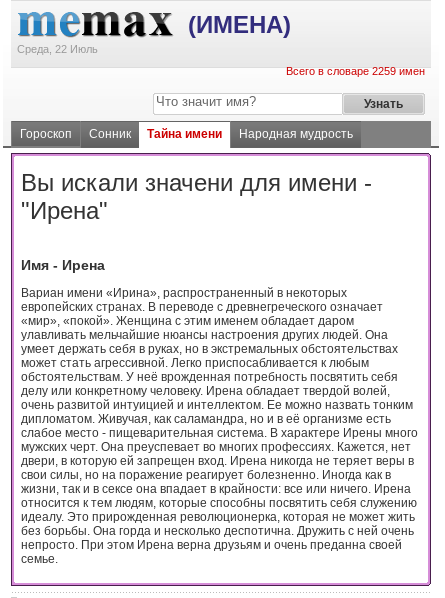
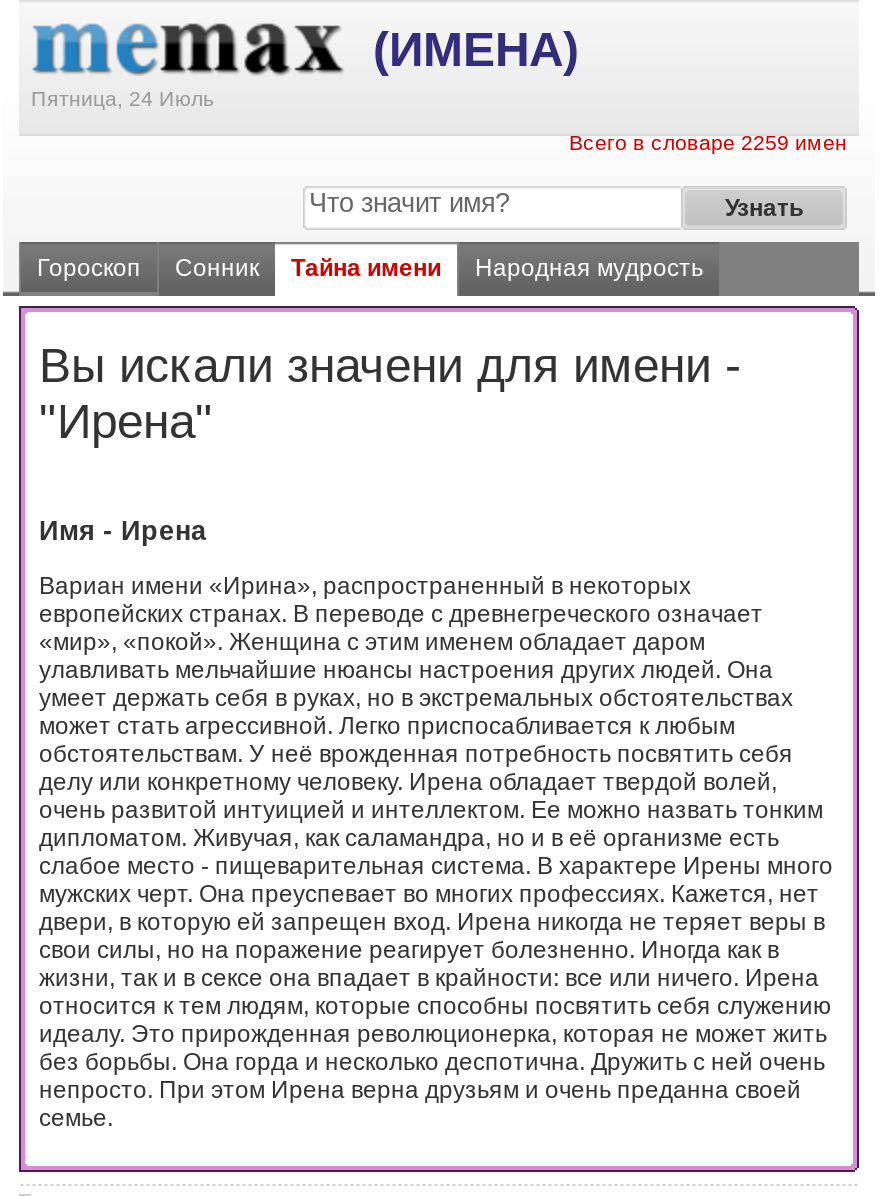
- Среда, 22 Июль
+ Пятница, 24 Июль
